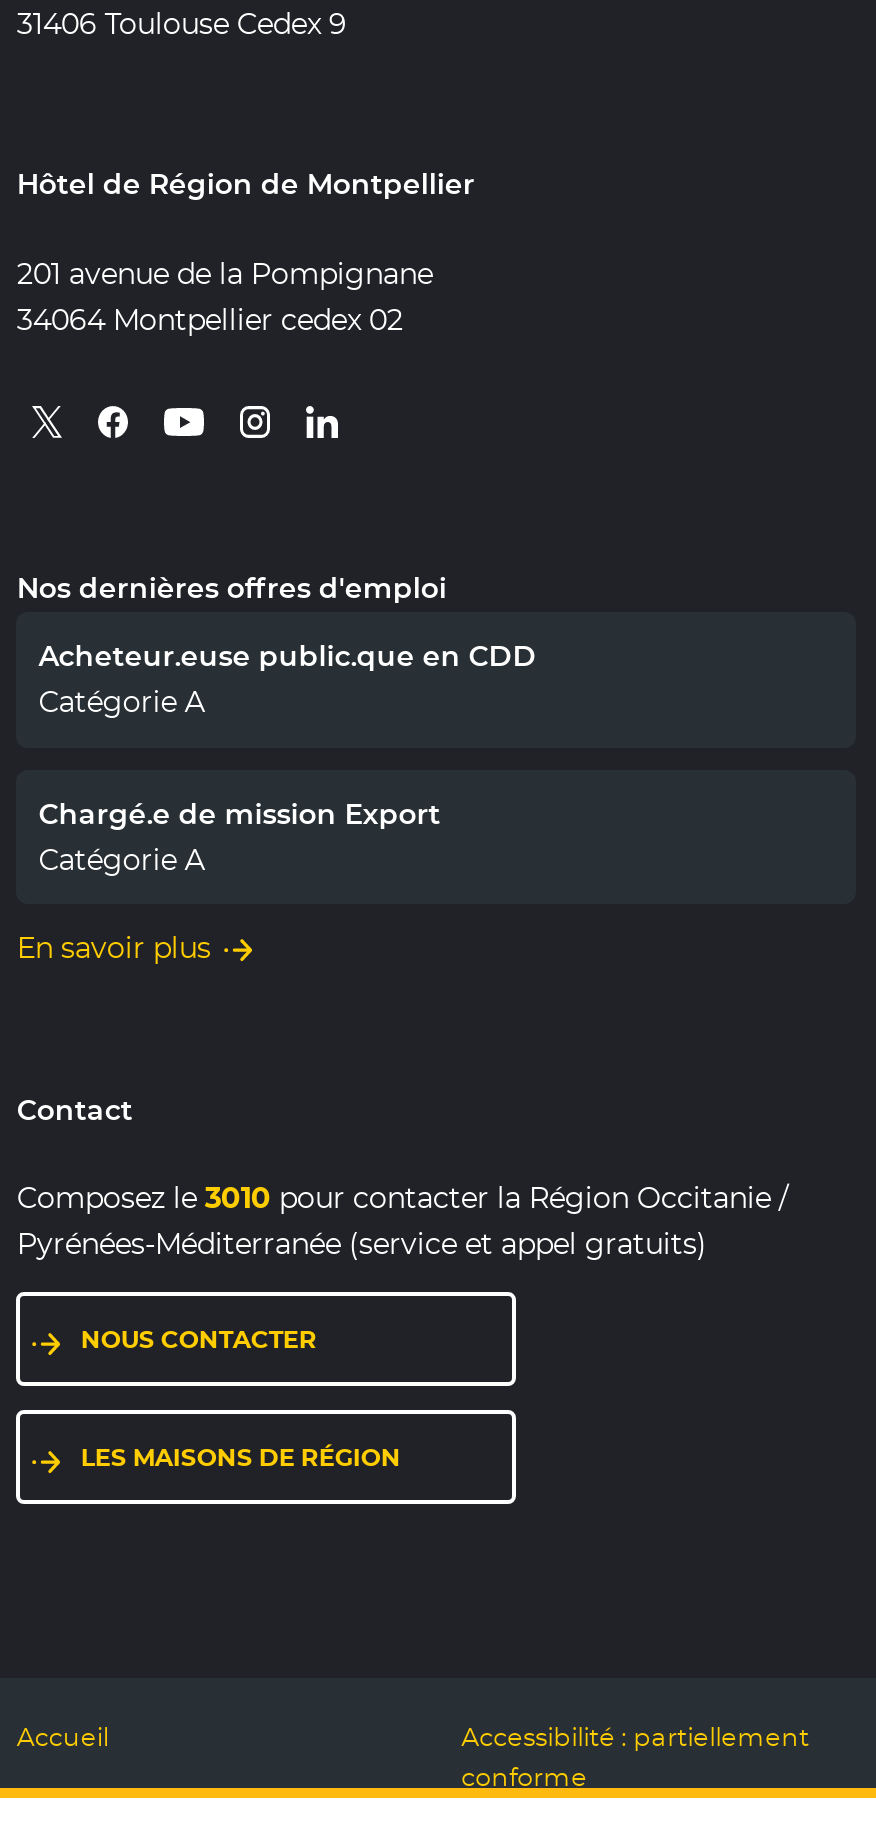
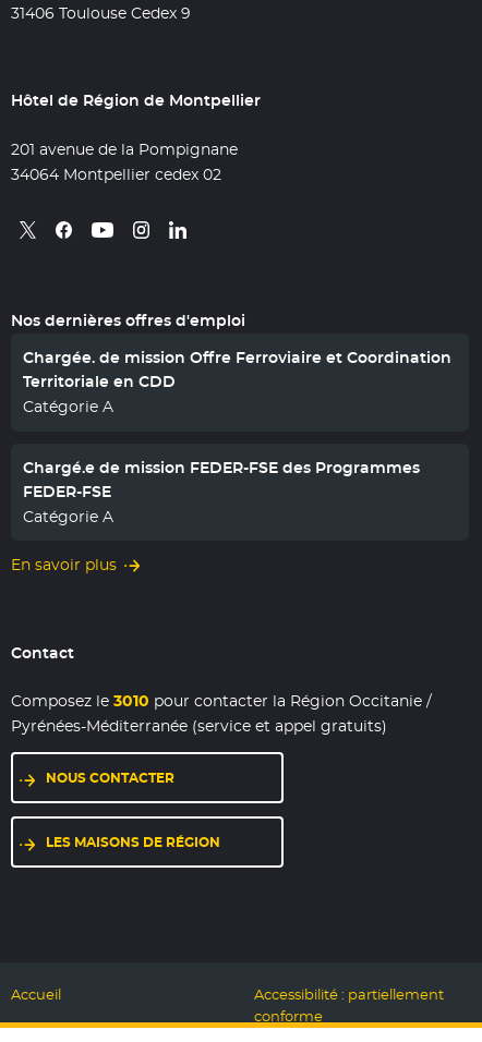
- Acheteur.euse public.que en CDD
+ Chargée. de mission Offre Ferroviaire et Coordination
+ Territoriale en CDD

- Chargé.e de mission Export
+ Chargé.e de mission FEDER-FSE des Programmes
+ FEDER-FSE
